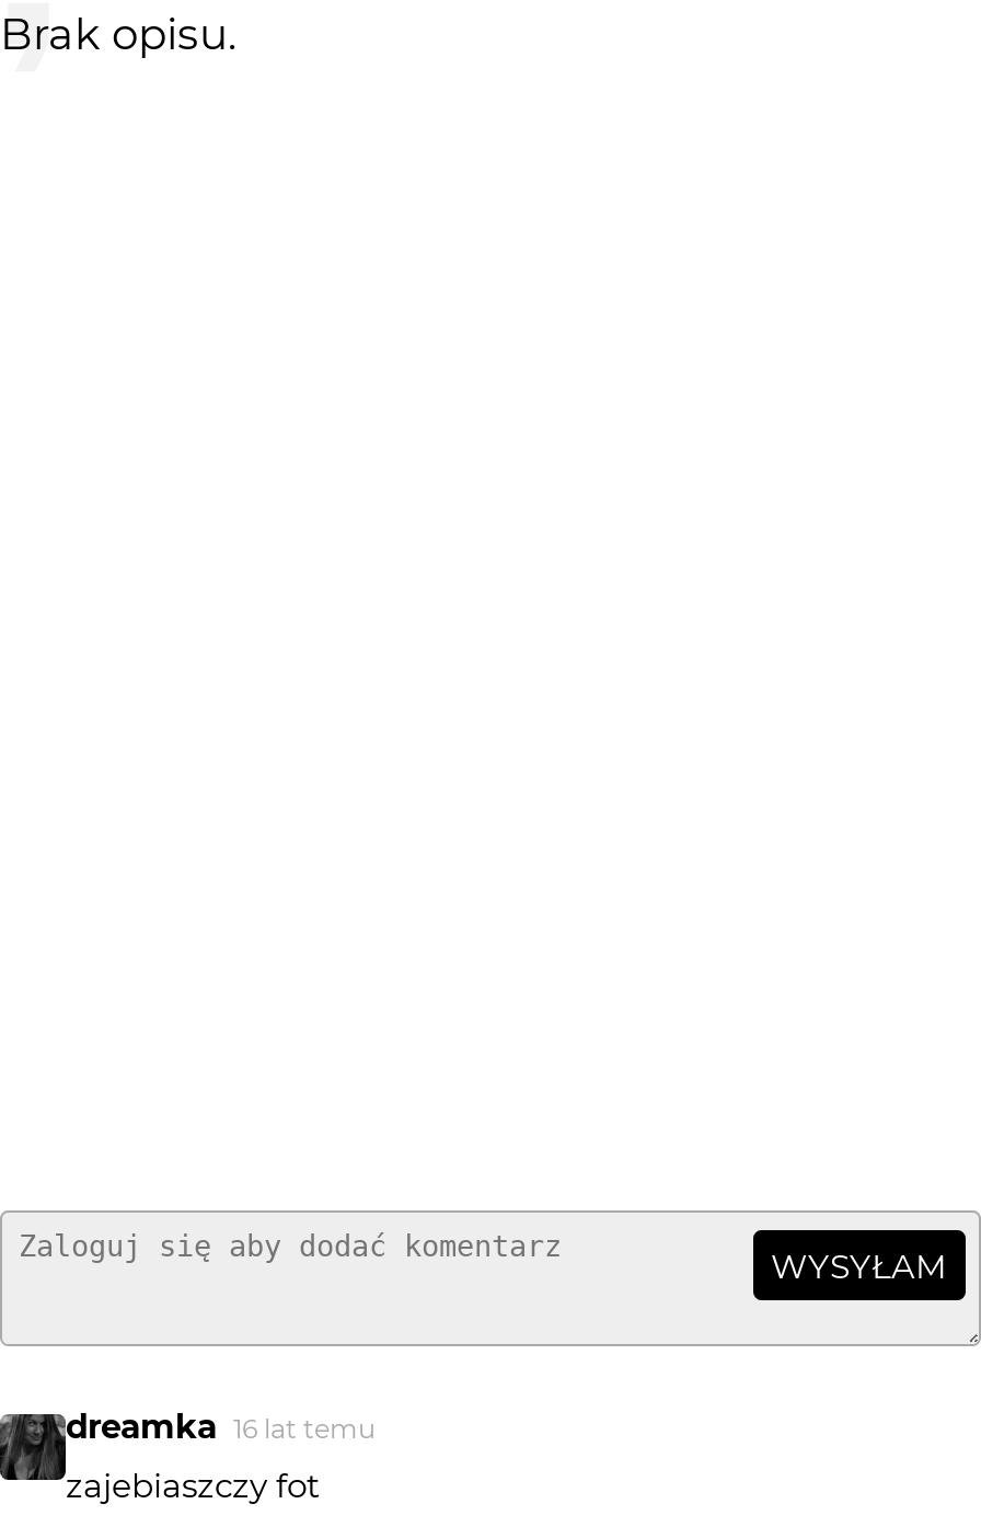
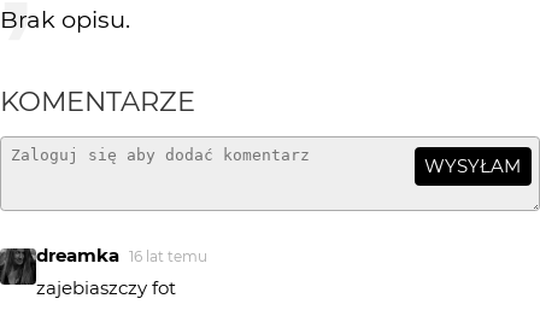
+ KOMENTARZE
